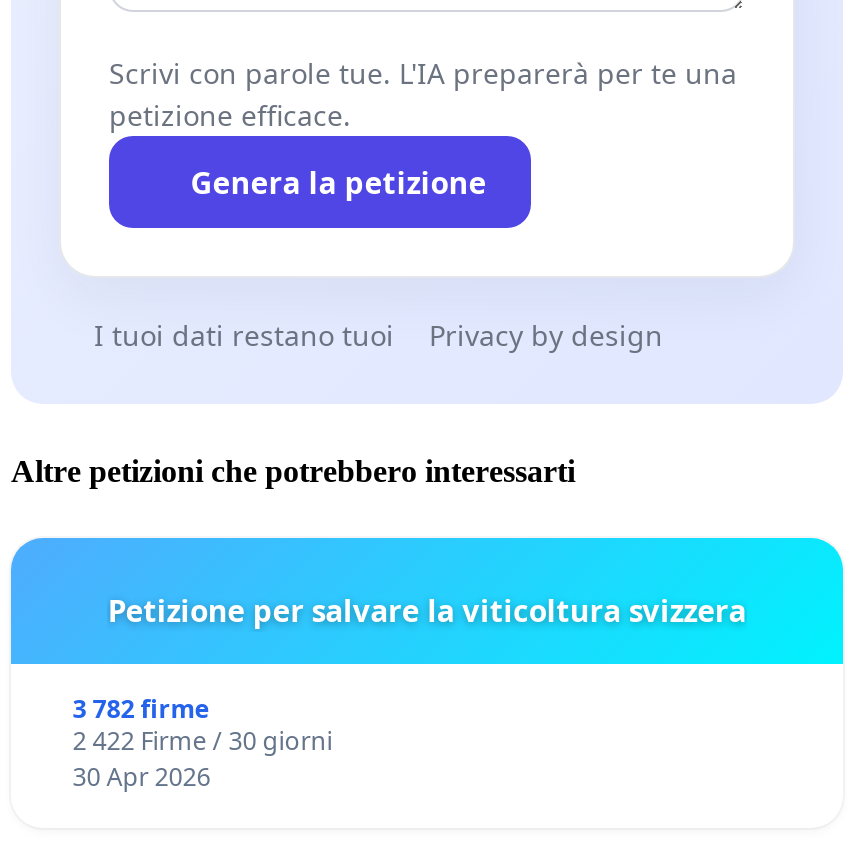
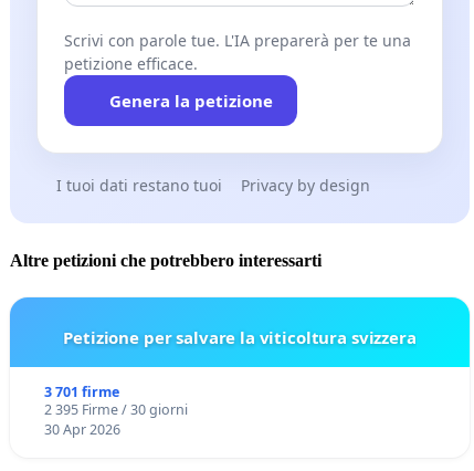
- 3 782 firme
+ 3 701 firme

- 2 422 Firme / 30 giorni
+ 2 395 Firme / 30 giorni
